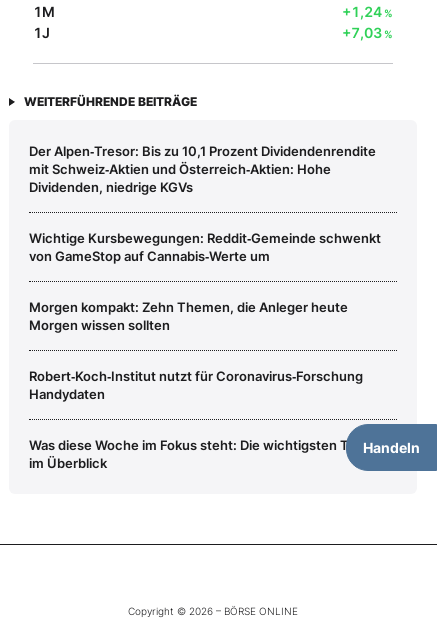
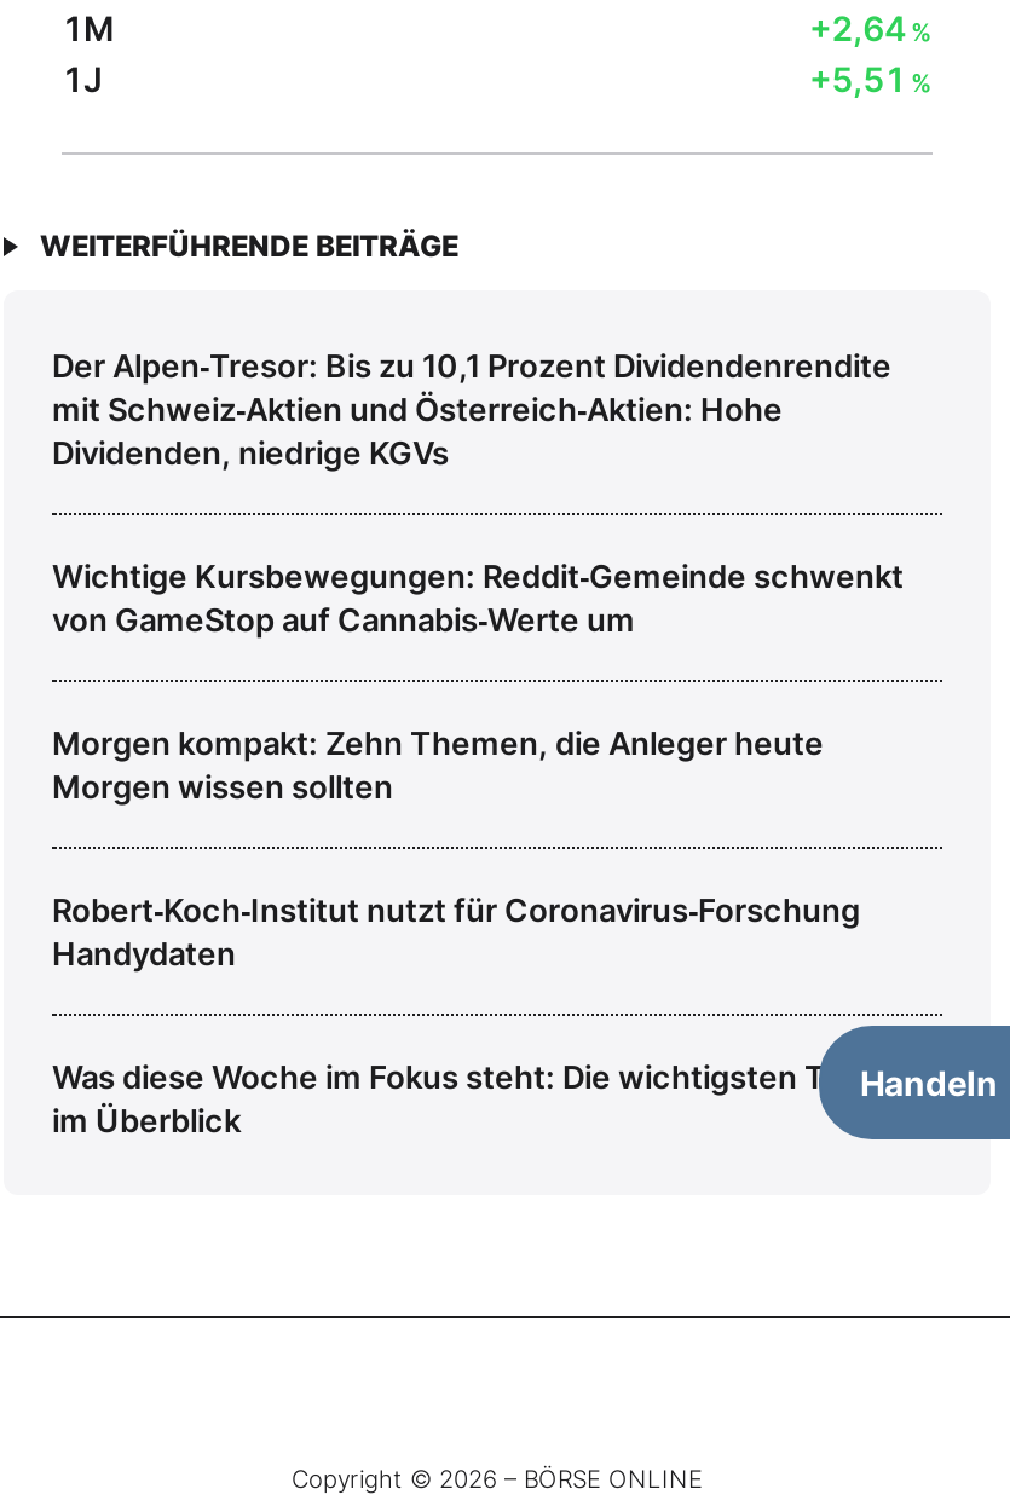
- +1,24%
+ +2,64%

- +7,03%
+ +5,51%
